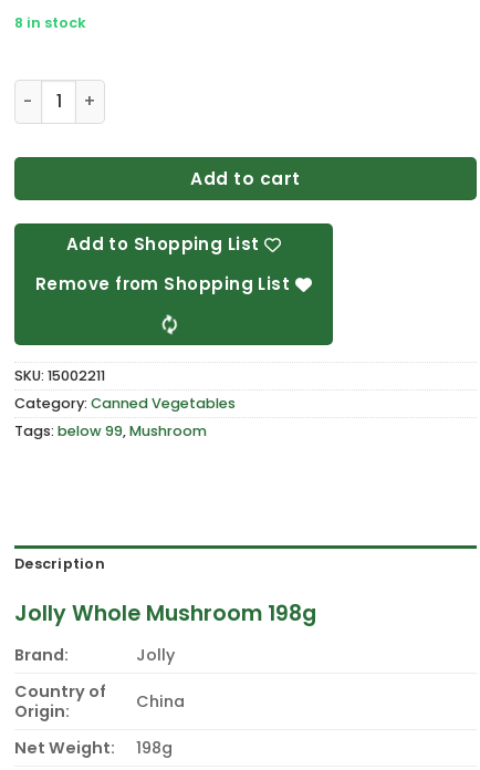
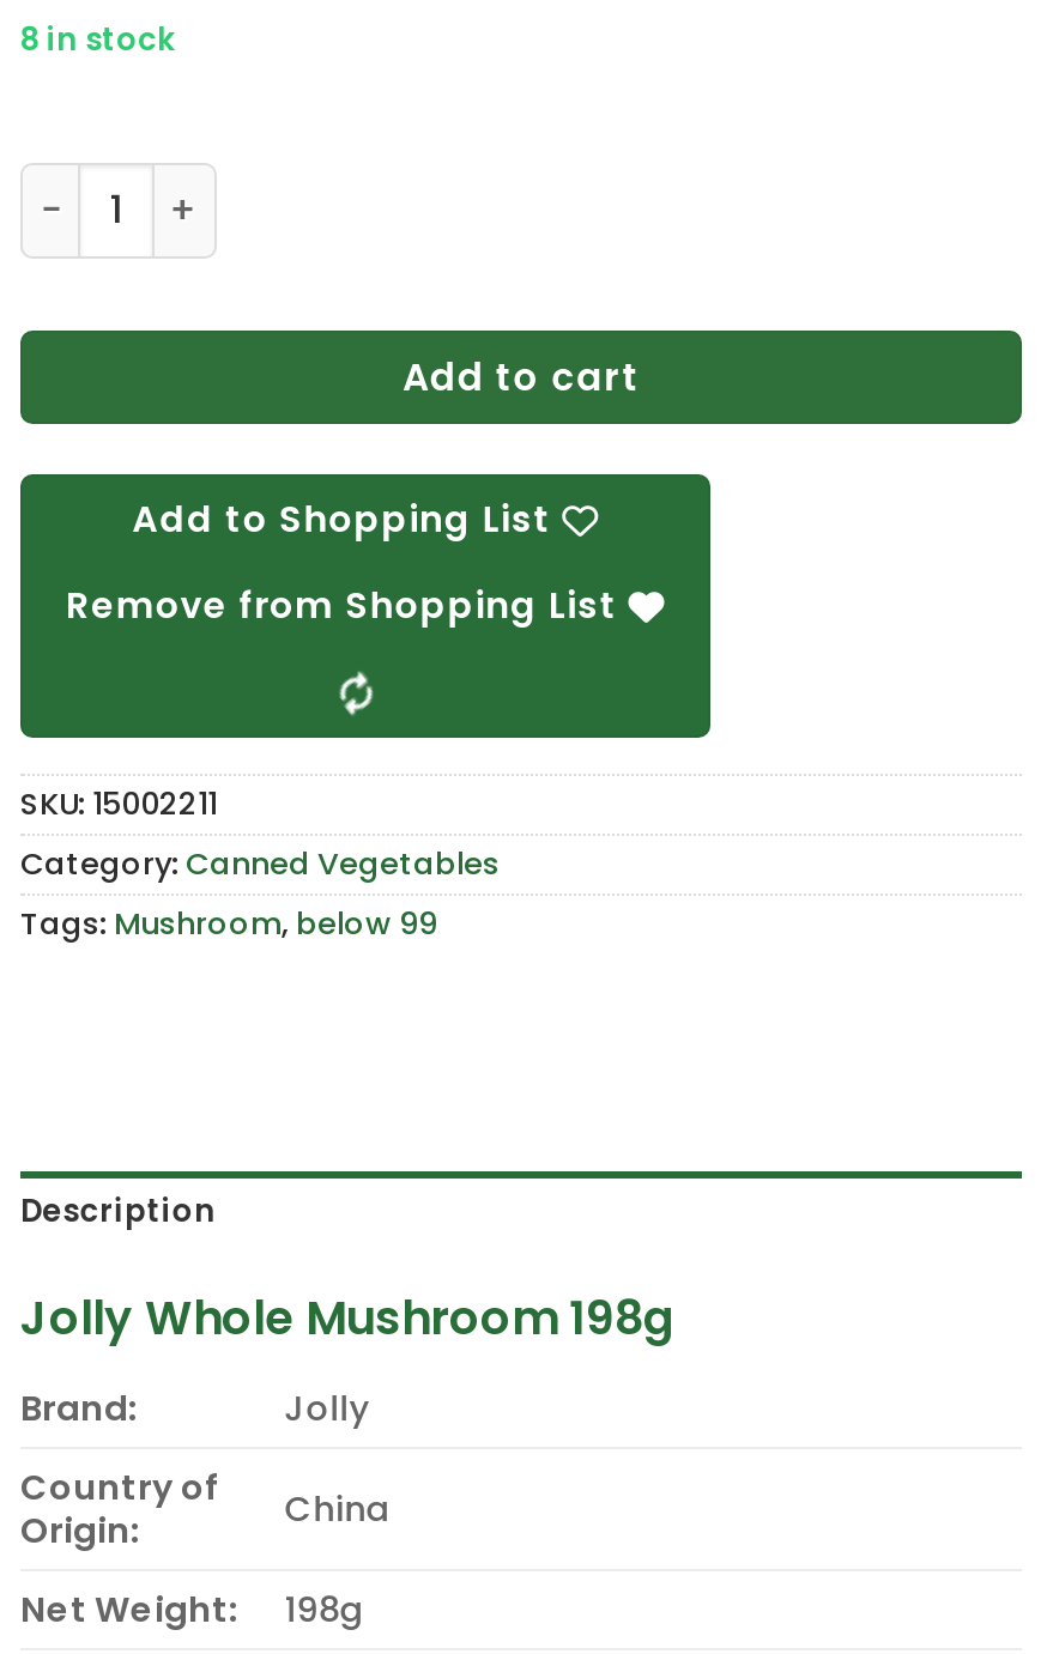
- Tags: below 99, Mushroom
+ Tags: Mushroom, below 99
